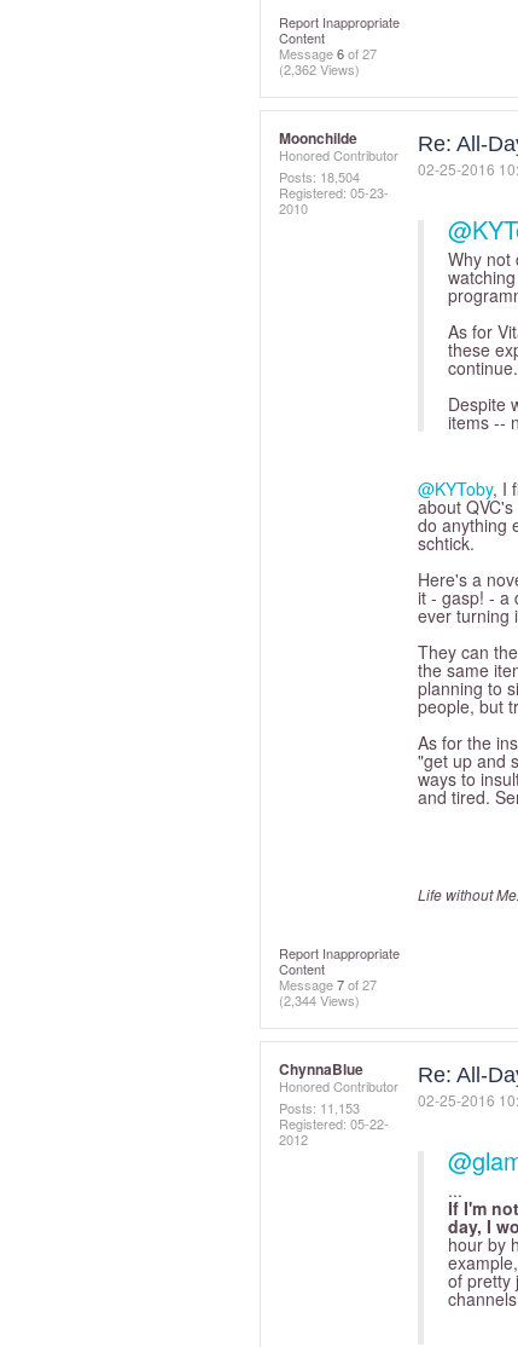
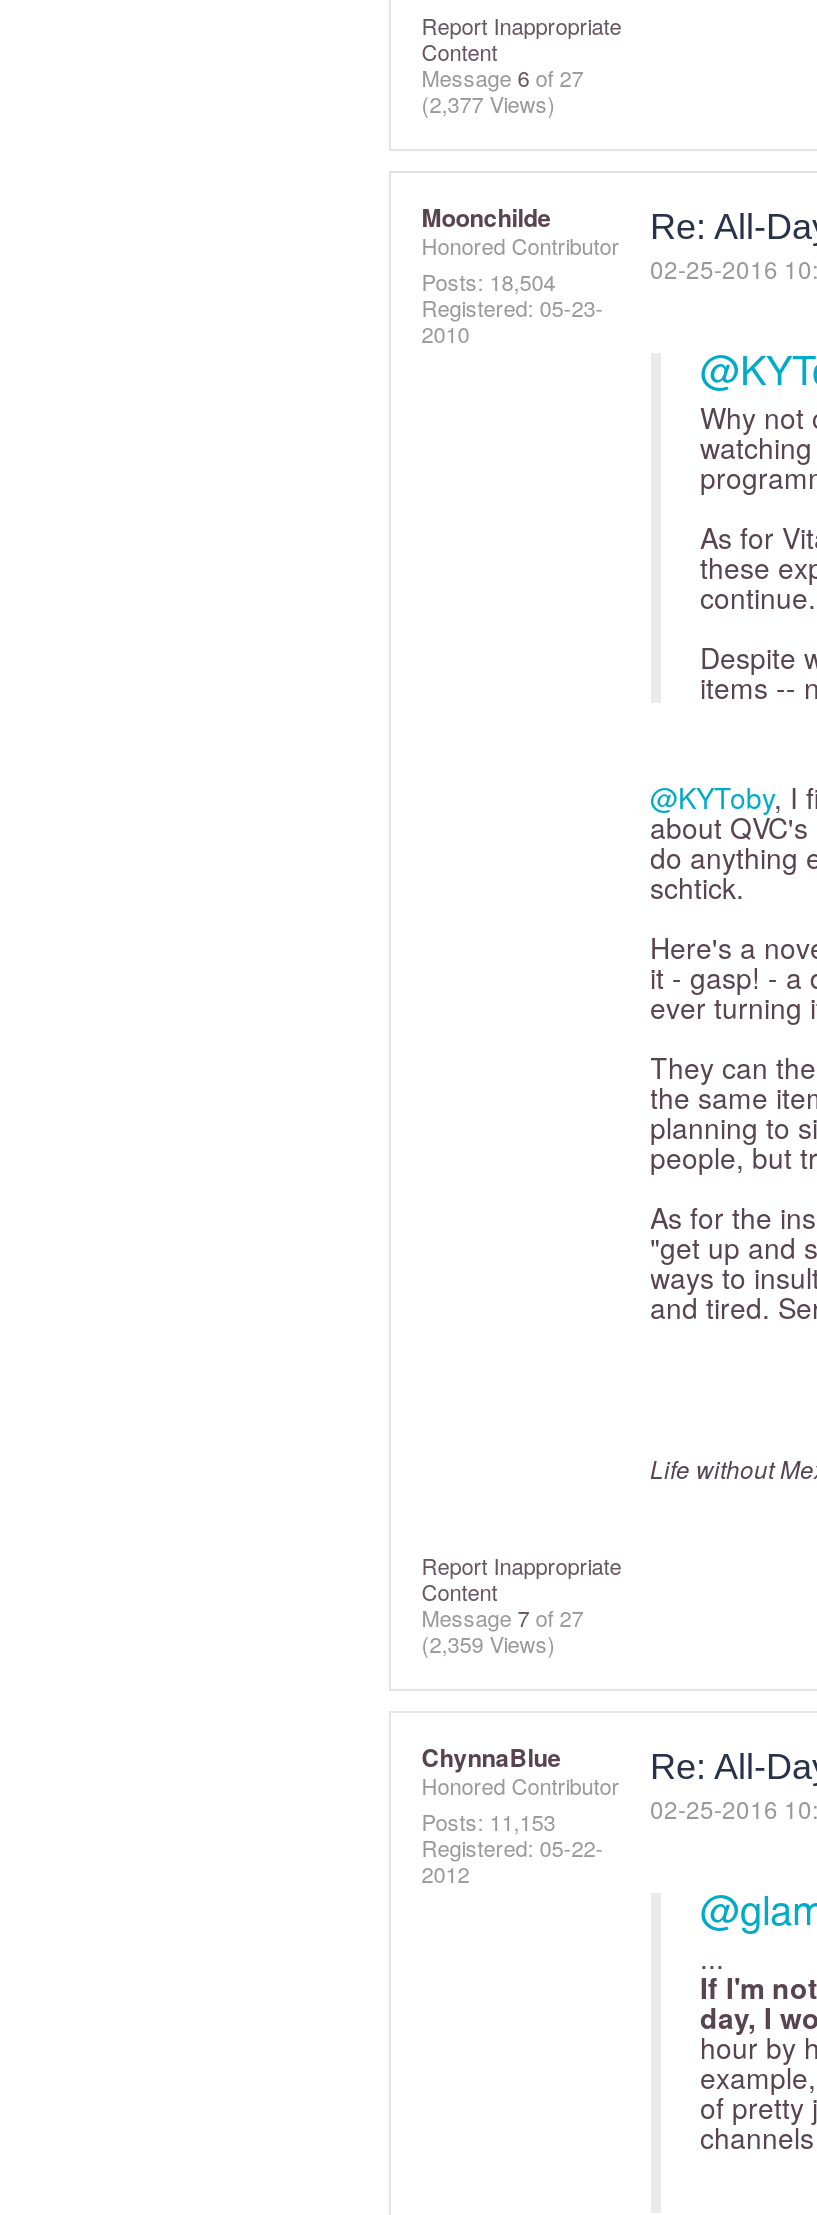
- (2,362 Views)
+ (2,377 Views)

- (2,344 Views)
+ (2,359 Views)
